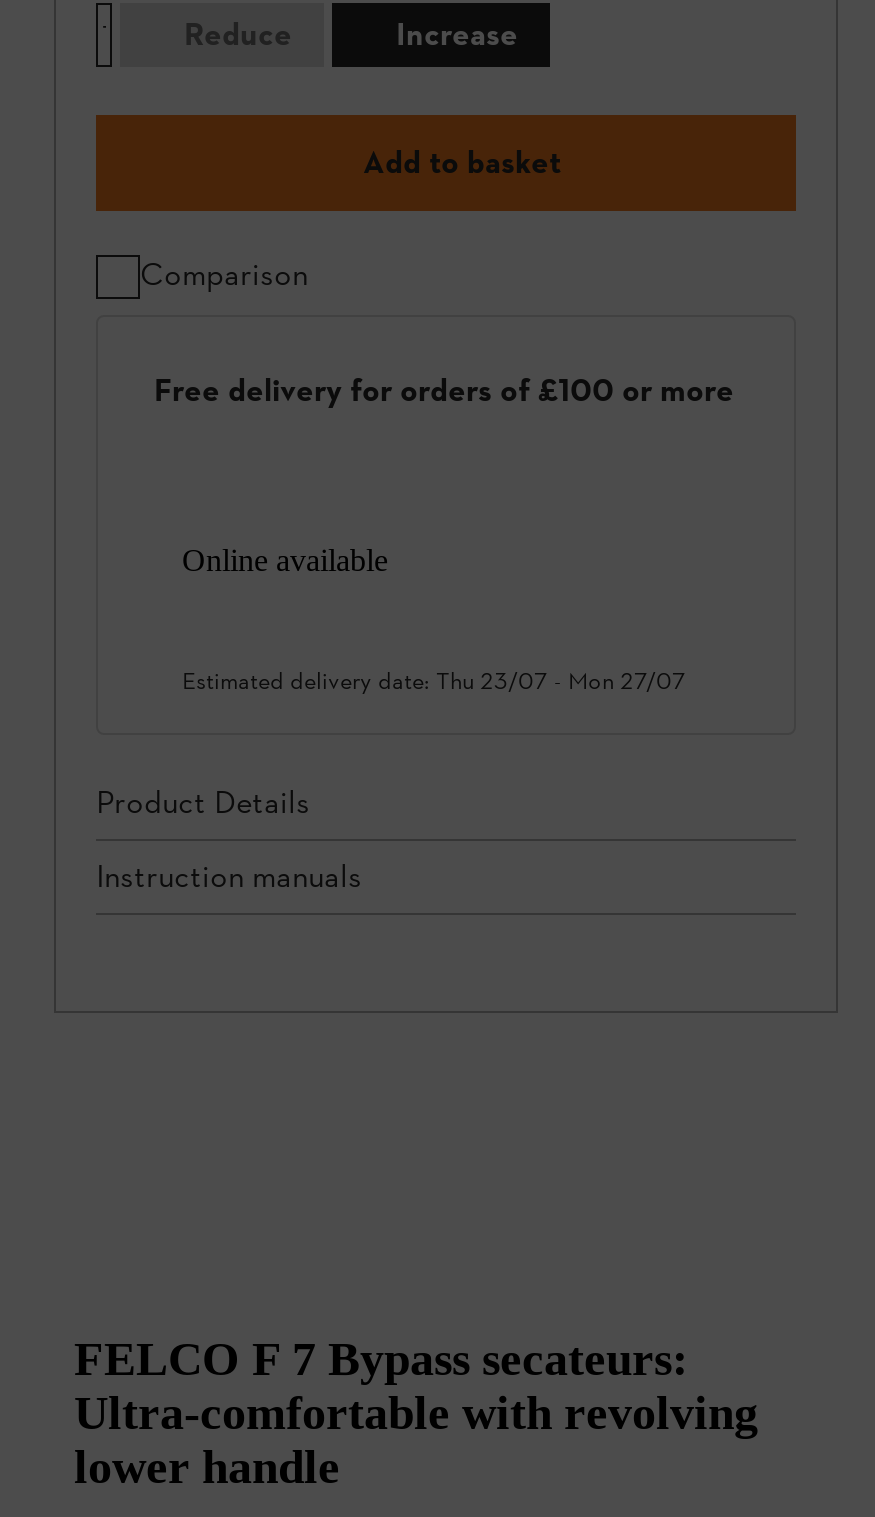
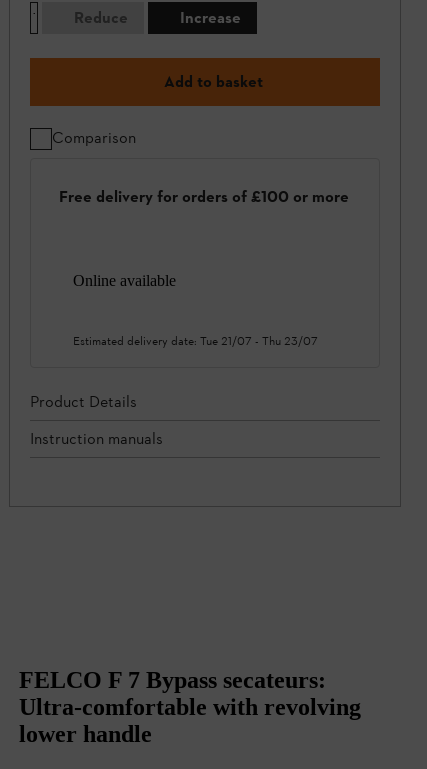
- Estimated delivery date: Thu 23/07 - Mon 27/07
+ Estimated delivery date: Tue 21/07 - Thu 23/07
